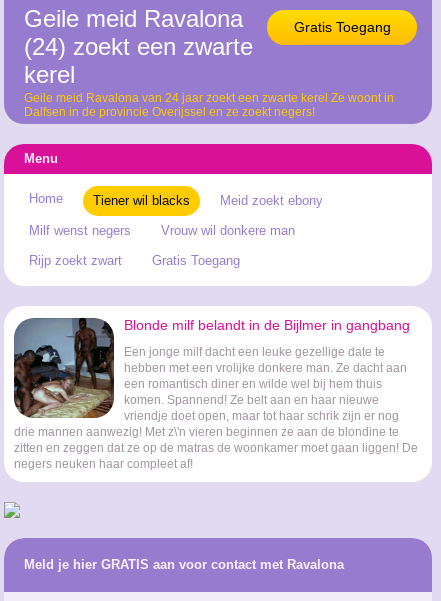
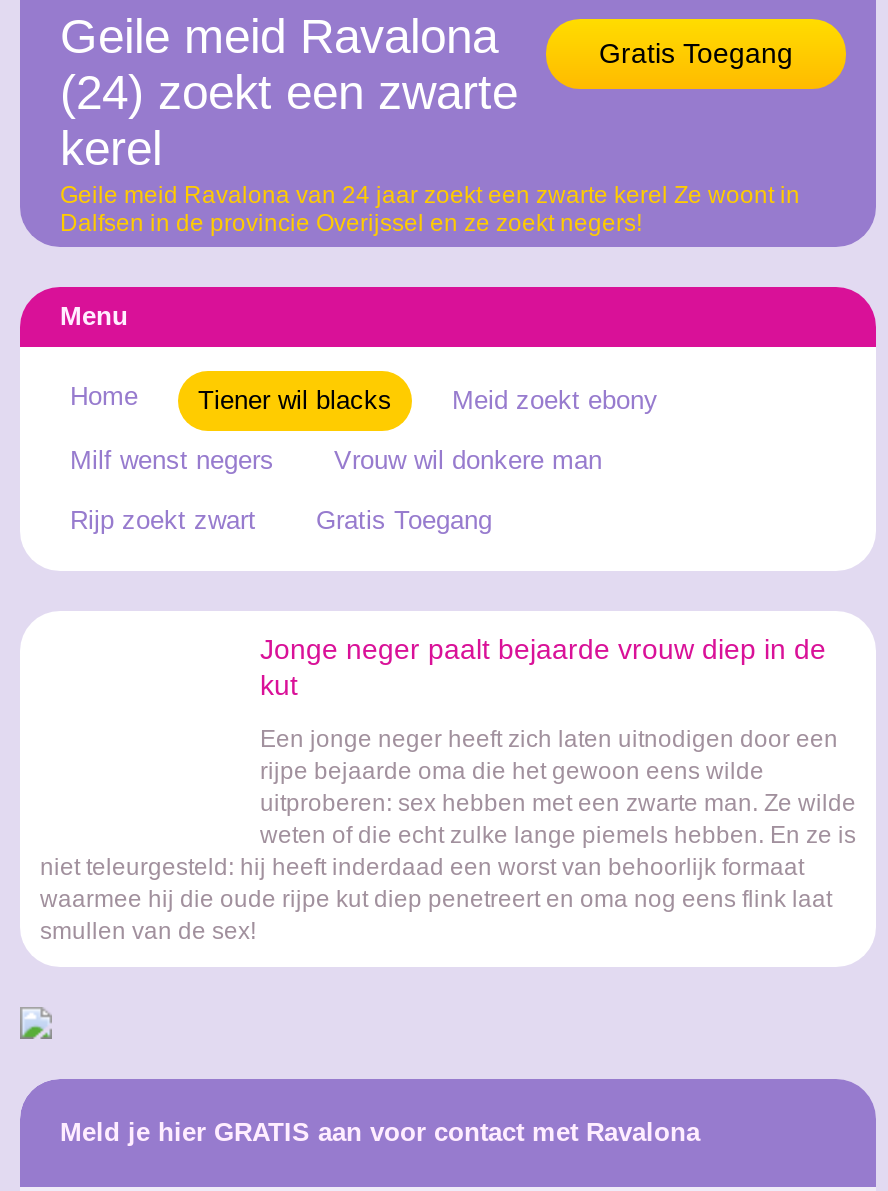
- [image]

- Blonde milf belandt in de Bijlmer in gangbang
+ Jonge neger paalt bejaarde vrouw diep in de
+ kut

- Een jonge milf dacht een leuke gezellige date te
- hebben met een vrolijke donkere man. Ze dacht aan
- een romantisch diner en wilde wel bij hem thuis
- komen. Spannend! Ze belt aan en haar nieuwe
- vriendje doet open, maar tot haar schrik zijn er nog
- drie mannen aanwezig! Met z\'n vieren beginnen ze aan de blondine te
- zitten en zeggen dat ze op de matras de woonkamer moet gaan liggen! De
- negers neuken haar compleet af!
+ Een jonge neger heeft zich laten uitnodigen door een
+ rijpe bejaarde oma die het gewoon eens wilde
+ uitproberen: sex hebben met een zwarte man. Ze wilde
+ weten of die echt zulke lange piemels hebben. En ze is
+ niet teleurgesteld: hij heeft inderdaad een worst van behoorlijk formaat
+ waarmee hij die oude rijpe kut diep penetreert en oma nog eens flink laat
+ smullen van de sex!
